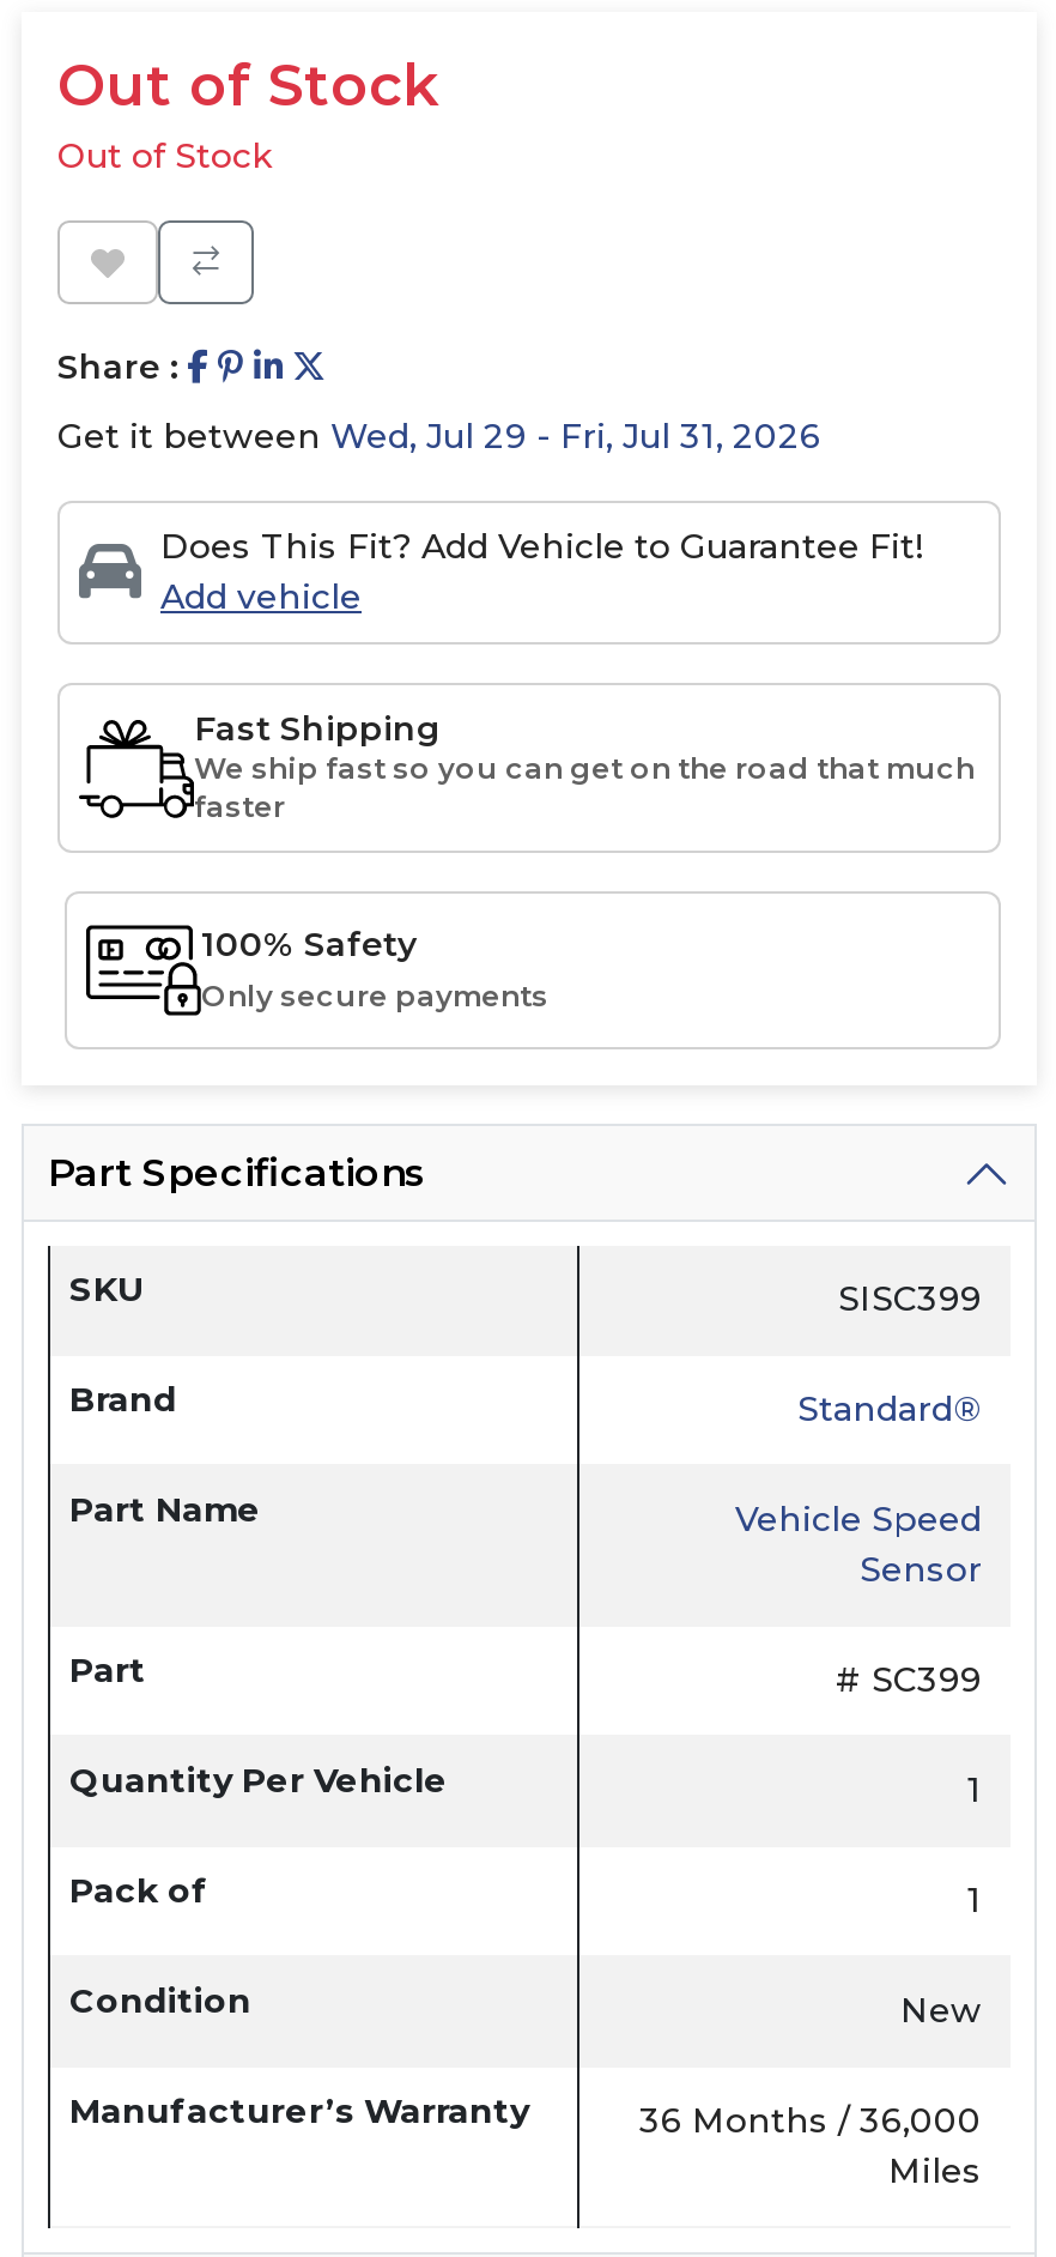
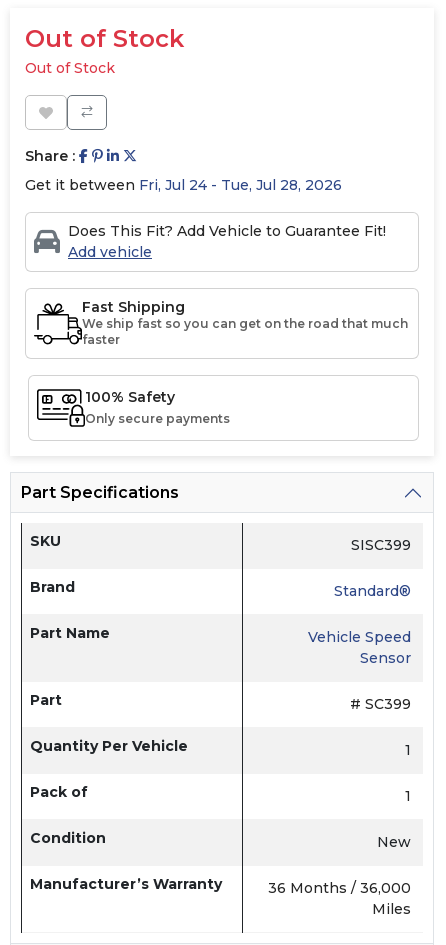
- Get it between Wed, Jul 29 - Fri, Jul 31, 2026
+ Get it between Fri, Jul 24 - Tue, Jul 28, 2026
